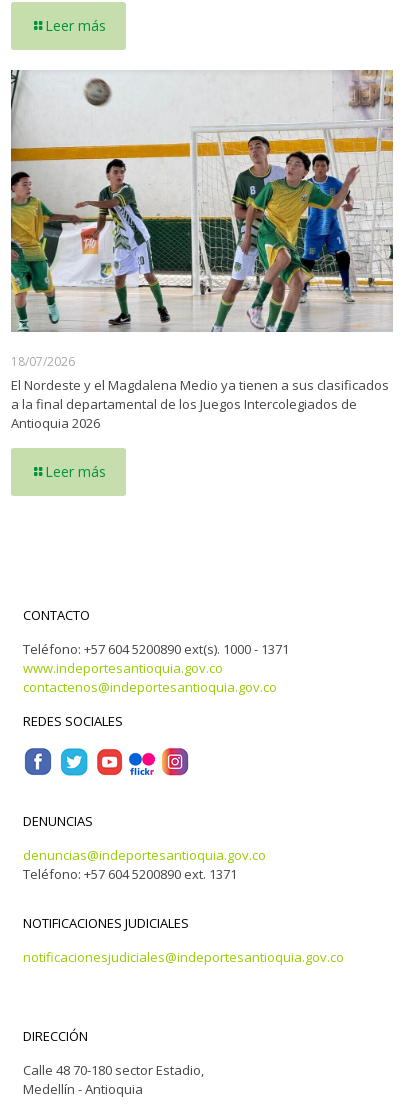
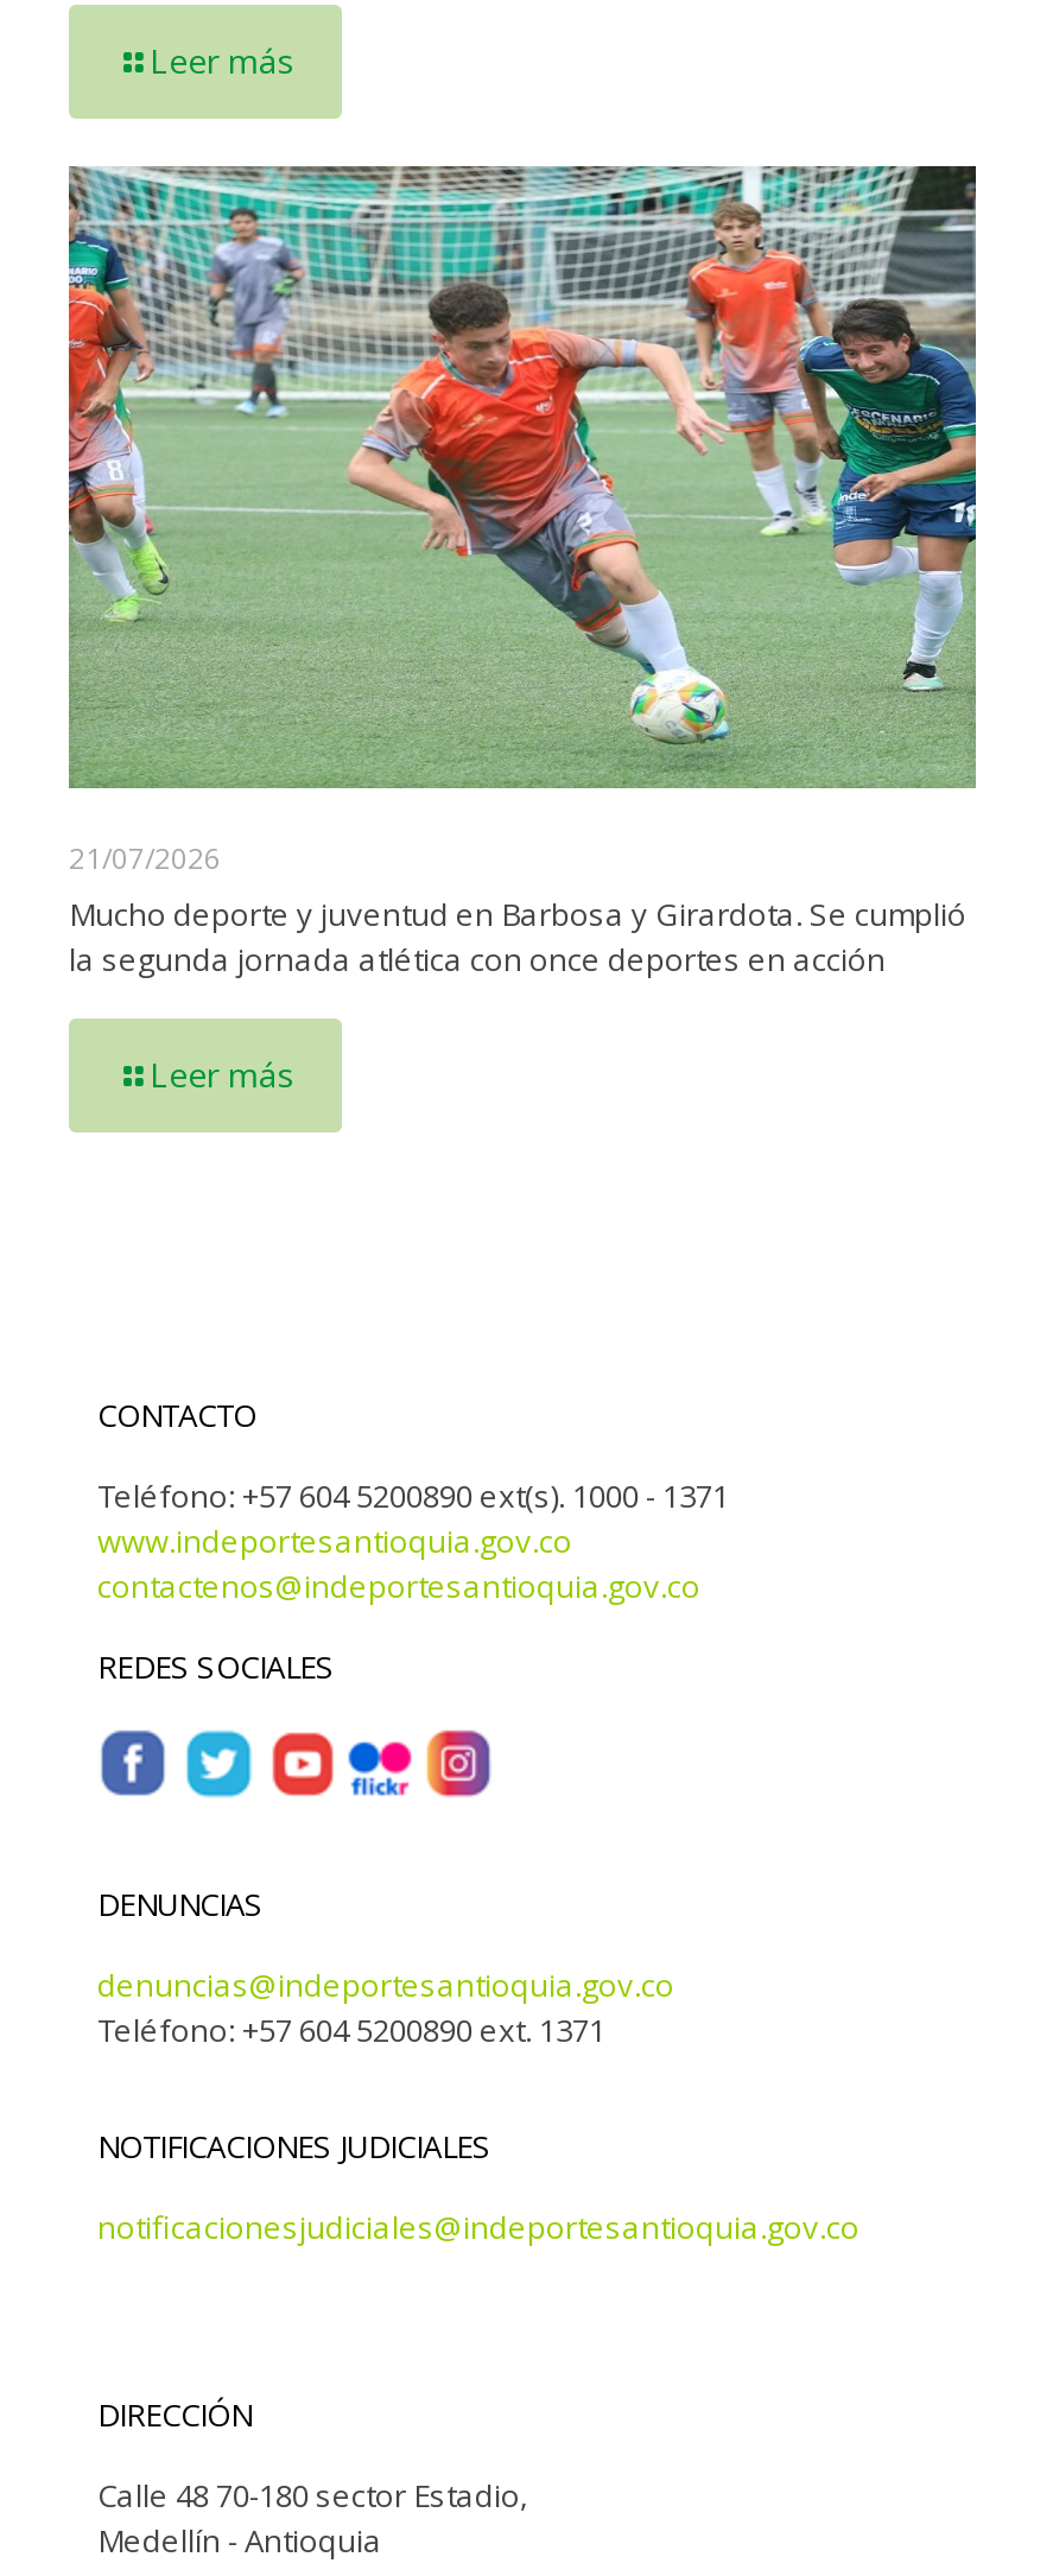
- [image]
- 18/07/2026
- El Nordeste y el Magdalena Medio ya tienen a sus clasificados
- a la final departamental de los Juegos Intercolegiados de
- Antioquia 2026
+ [image]
+ 21/07/2026
+ Mucho deporte y juventud en Barbosa y Girardota. Se cumplió
+ la segunda jornada atlética con once deportes en acción
